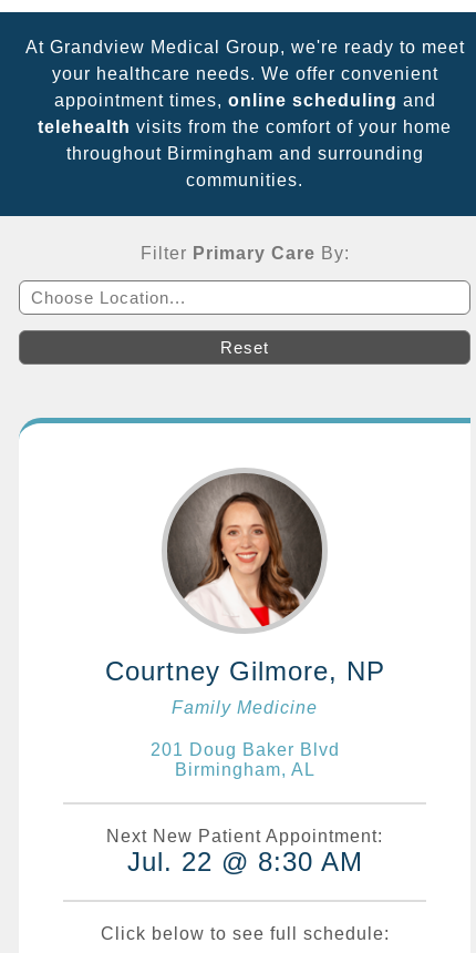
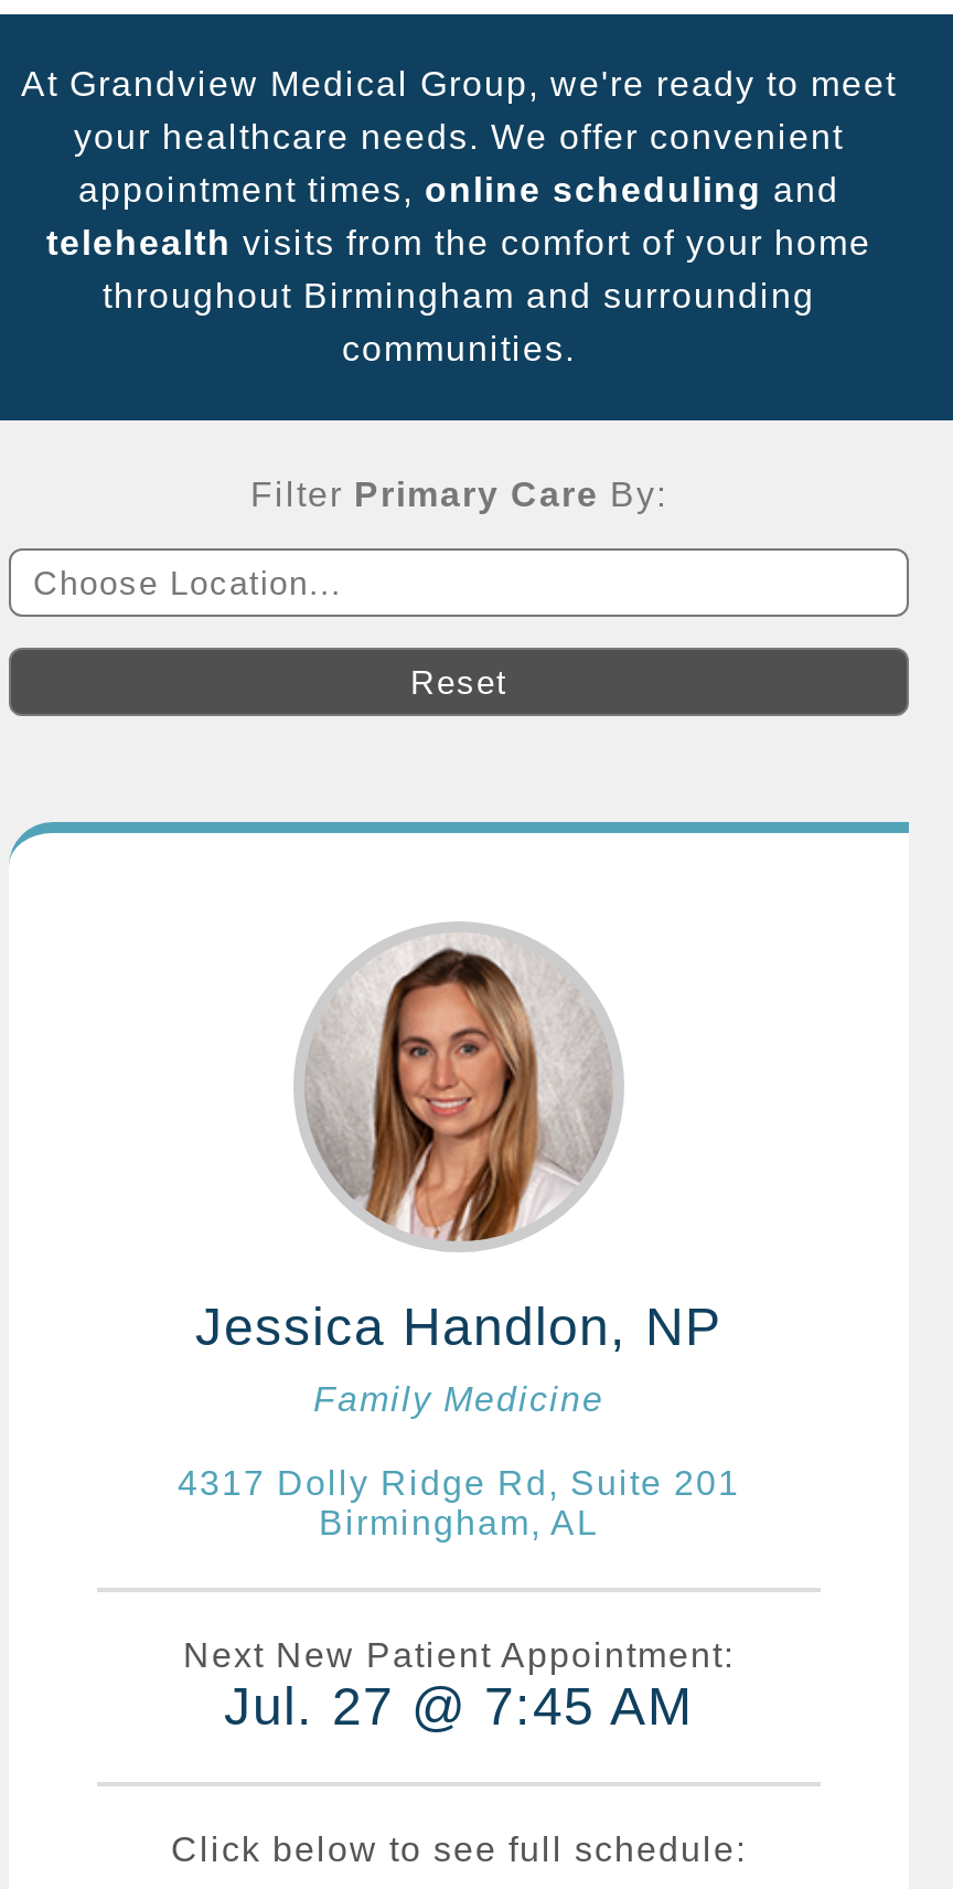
- [image]
- Courtney Gilmore, NP
+ [image]
+ Jessica Handlon, NP

- 201 Doug Baker Blvd
+ 4317 Dolly Ridge Rd, Suite 201

- Jul. 22 @ 8:30 AM
+ Jul. 27 @ 7:45 AM
